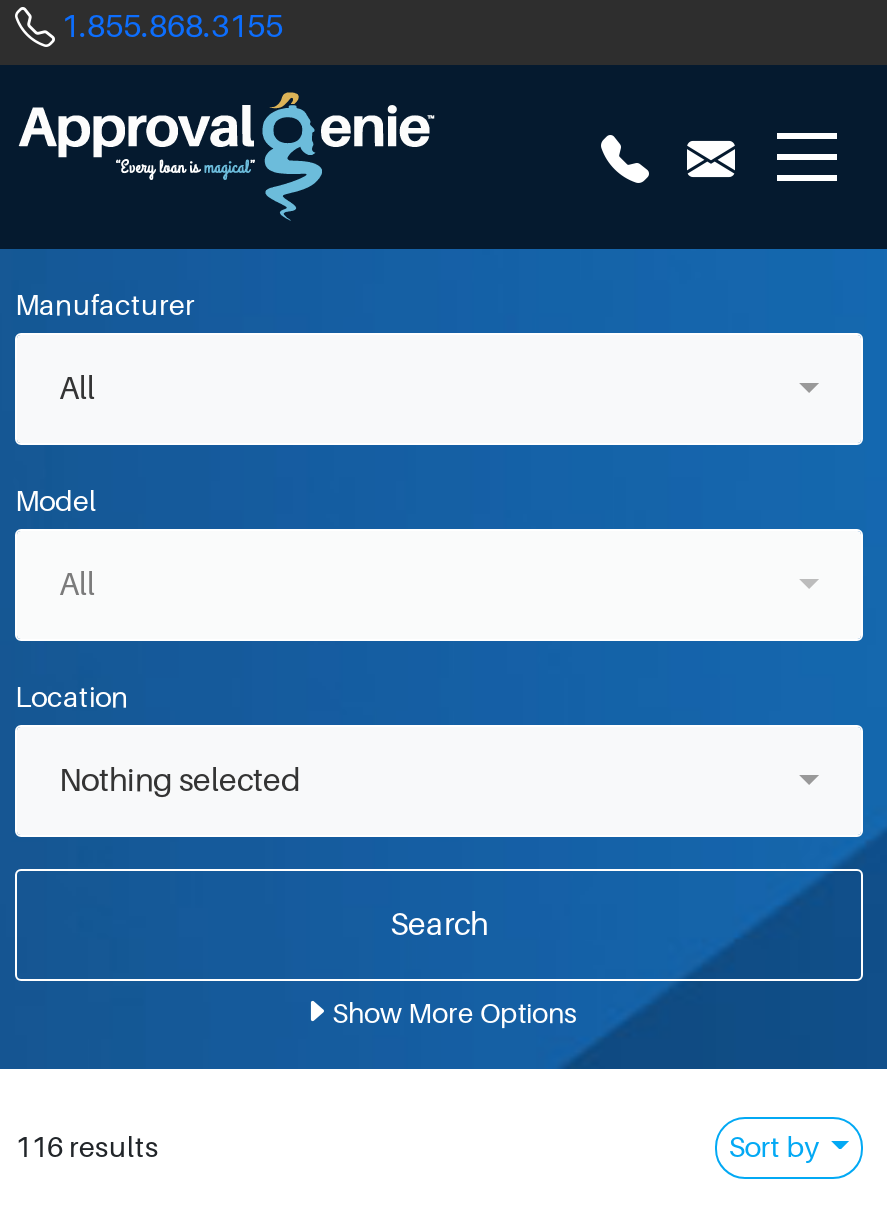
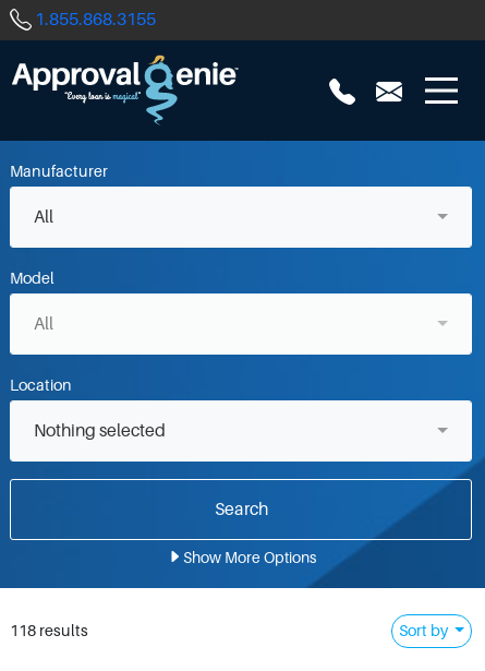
- 116 results
+ 118 results
